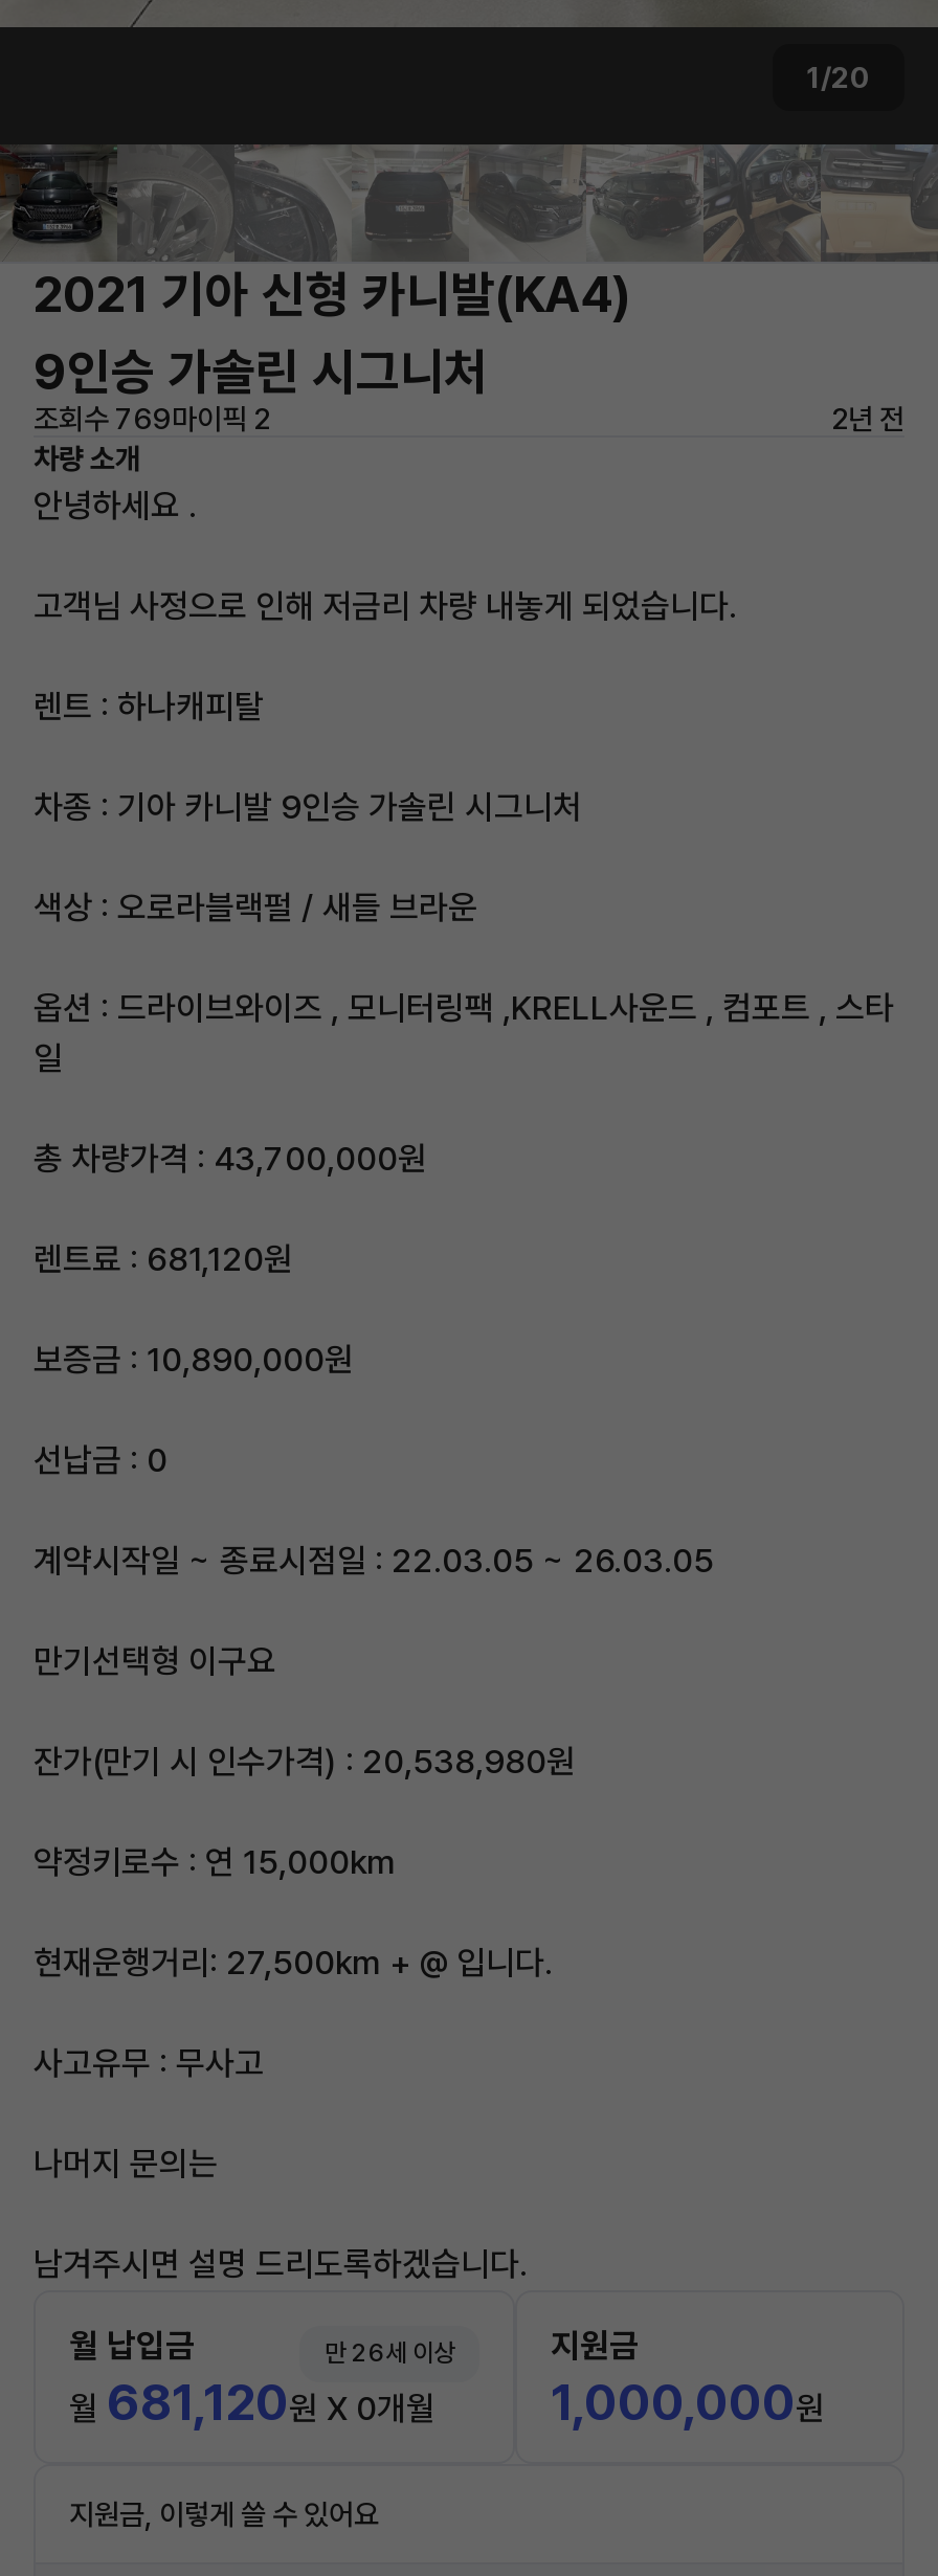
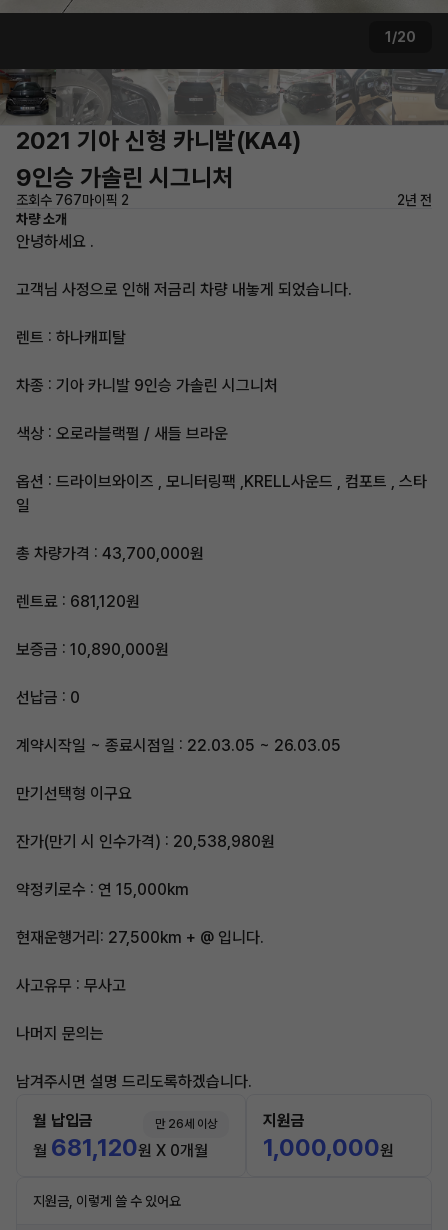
- 조회수 769마이픽 2
+ 조회수 767마이픽 2
